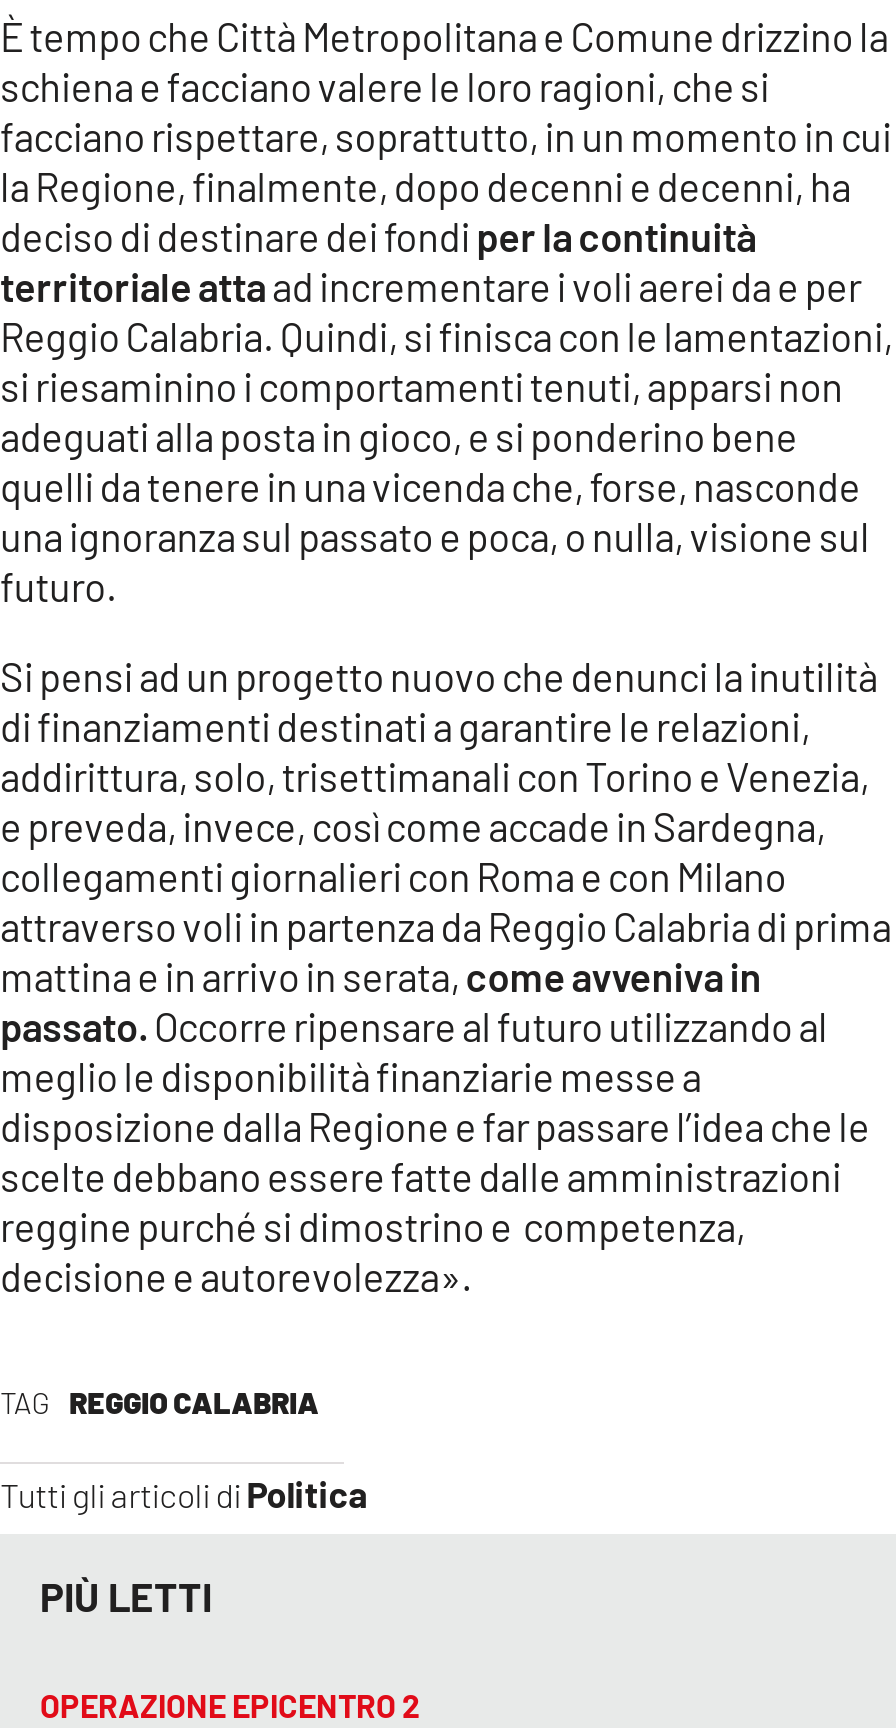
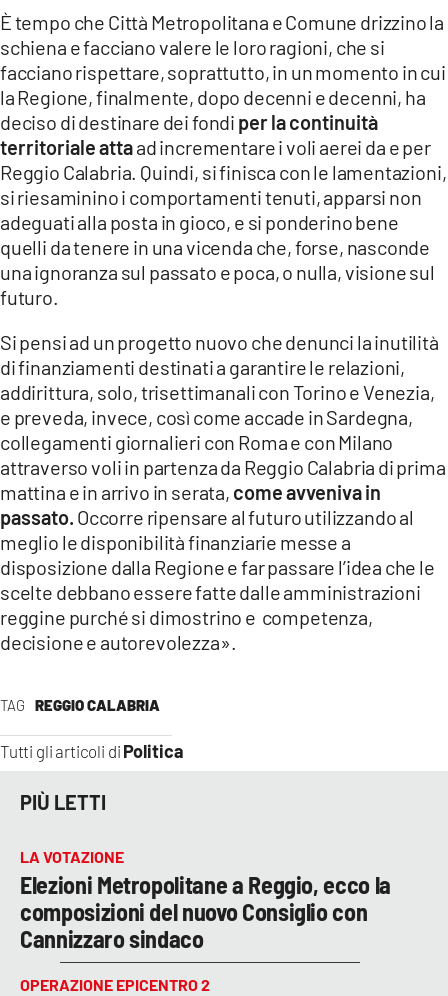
+ LA VOTAZIONE
+ Elezioni Metropolitane a Reggio, ecco la
+ composizioni del nuovo Consiglio con
+ Cannizzaro sindaco
